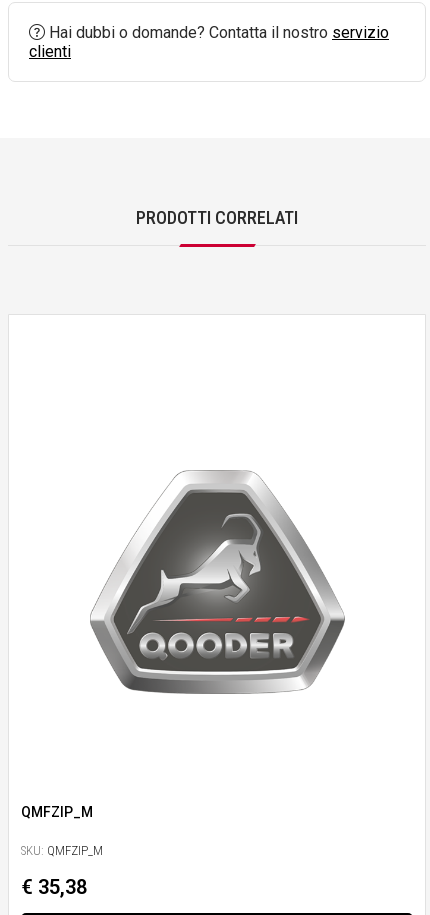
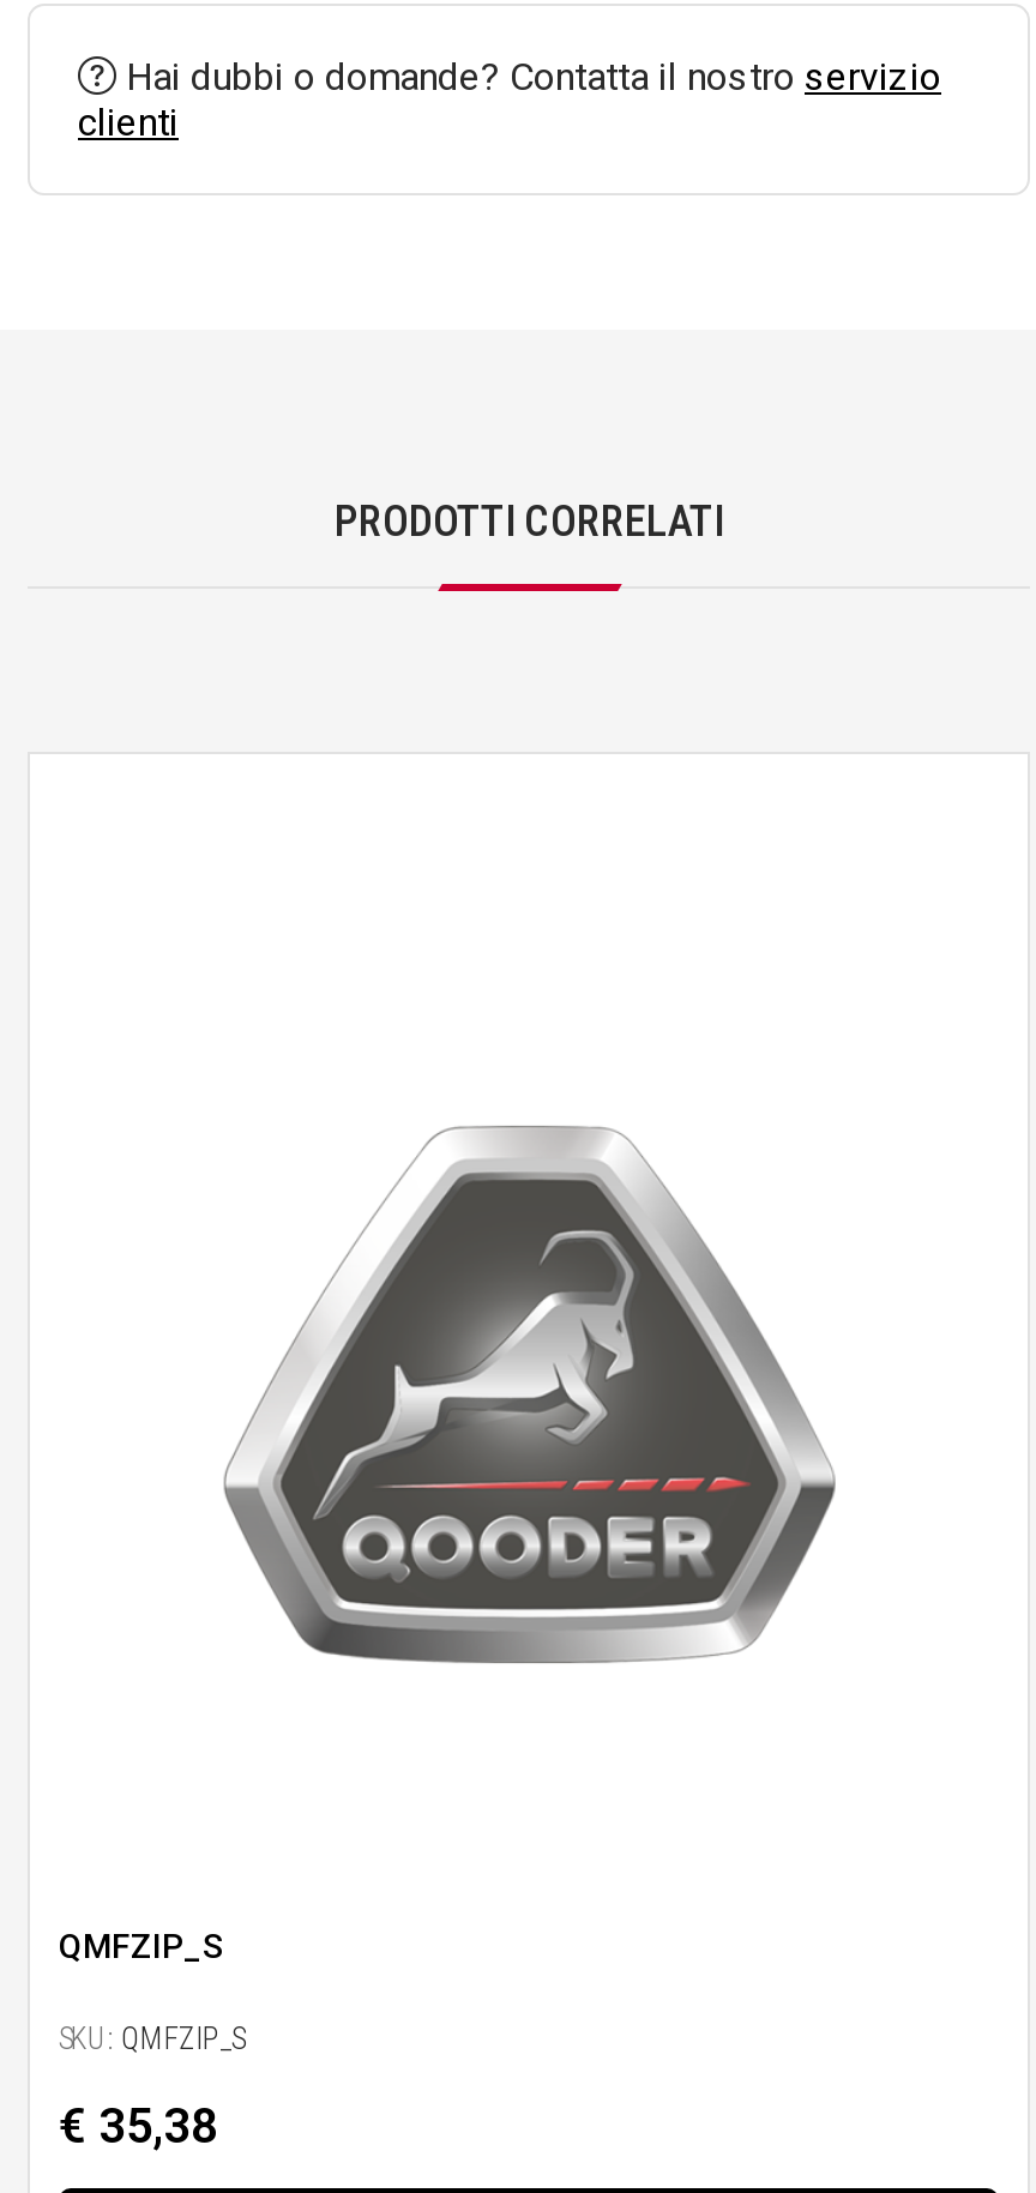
- QMFZIP_M
+ QMFZIP_S

- SKU: QMFZIP_M
+ SKU: QMFZIP_S
